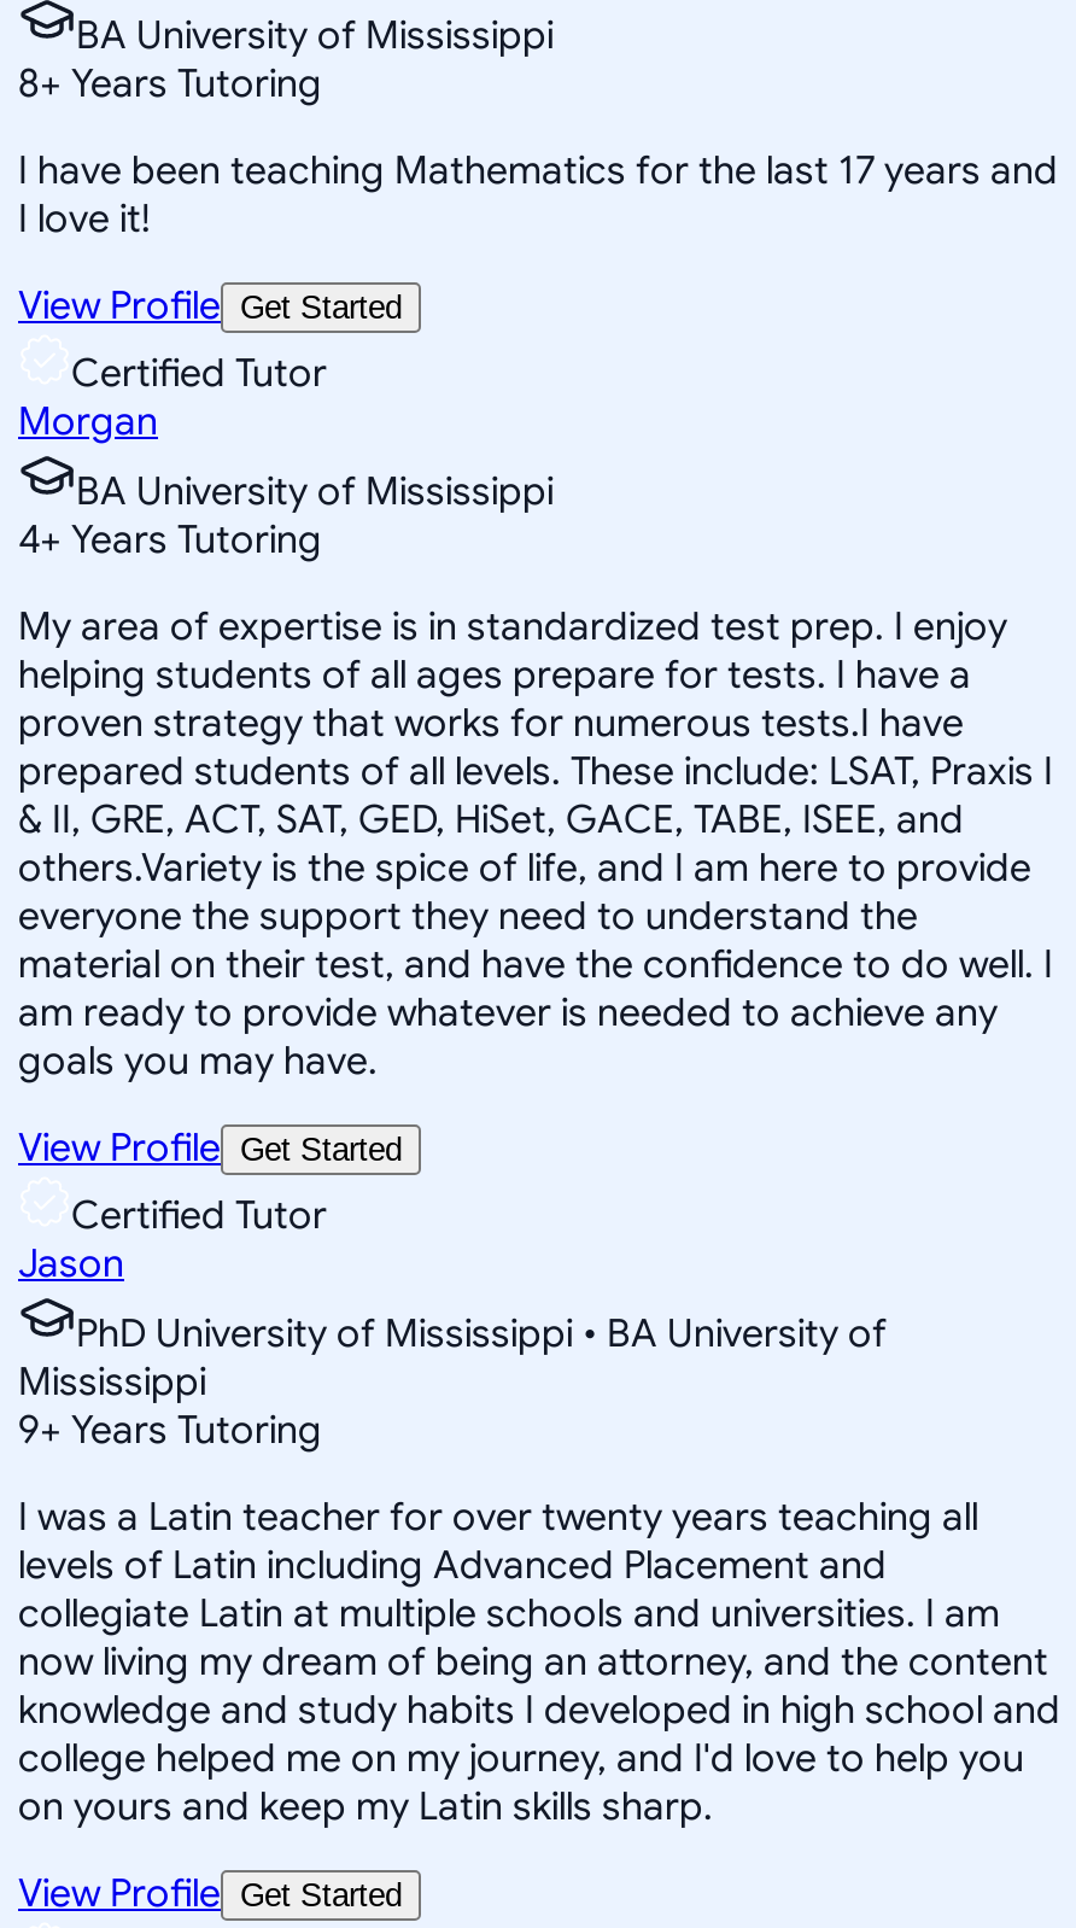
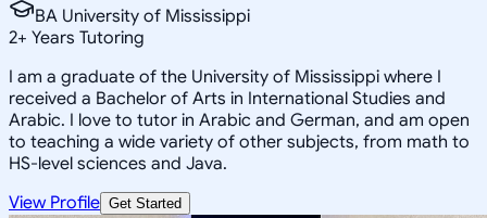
- 8+ Years Tutoring
- I have been teaching Mathematics for the last 17 years and
- I love it!
- View Profile Get Started
- Certified Tutor
- Morgan
- BA University of Mississippi
- 4+ Years Tutoring
- My area of expertise is in standardized test prep. I enjoy
- helping students of all ages prepare for tests. I have a
- proven strategy that works for numerous tests.I have
- prepared students of all levels. These include: LSAT, Praxis I
- & II, GRE, ACT, SAT, GED, HiSet, GACE, TABE, ISEE, and
- others.Variety is the spice of life, and I am here to provide
- everyone the support they need to understand the
- material on their test, and have the confidence to do well. I
- am ready to provide whatever is needed to achieve any
- goals you may have.
- View Profile Get Started
- Certified Tutor
- Jason
- PhD University of Mississippi • BA University of
- Mississippi
- 9+ Years Tutoring
- I was a Latin teacher for over twenty years teaching all
- levels of Latin including Advanced Placement and
- collegiate Latin at multiple schools and universities. I am
- now living my dream of being an attorney, and the content
- knowledge and study habits I developed in high school and
- college helped me on my journey, and I'd love to help you
- on yours and keep my Latin skills sharp.
+ 2+ Years Tutoring
+ I am a graduate of the University of Mississippi where I
+ received a Bachelor of Arts in International Studies and
+ Arabic. I love to tutor in Arabic and German, and am open
+ to teaching a wide variety of other subjects, from math to
+ HS-level sciences and Java.
